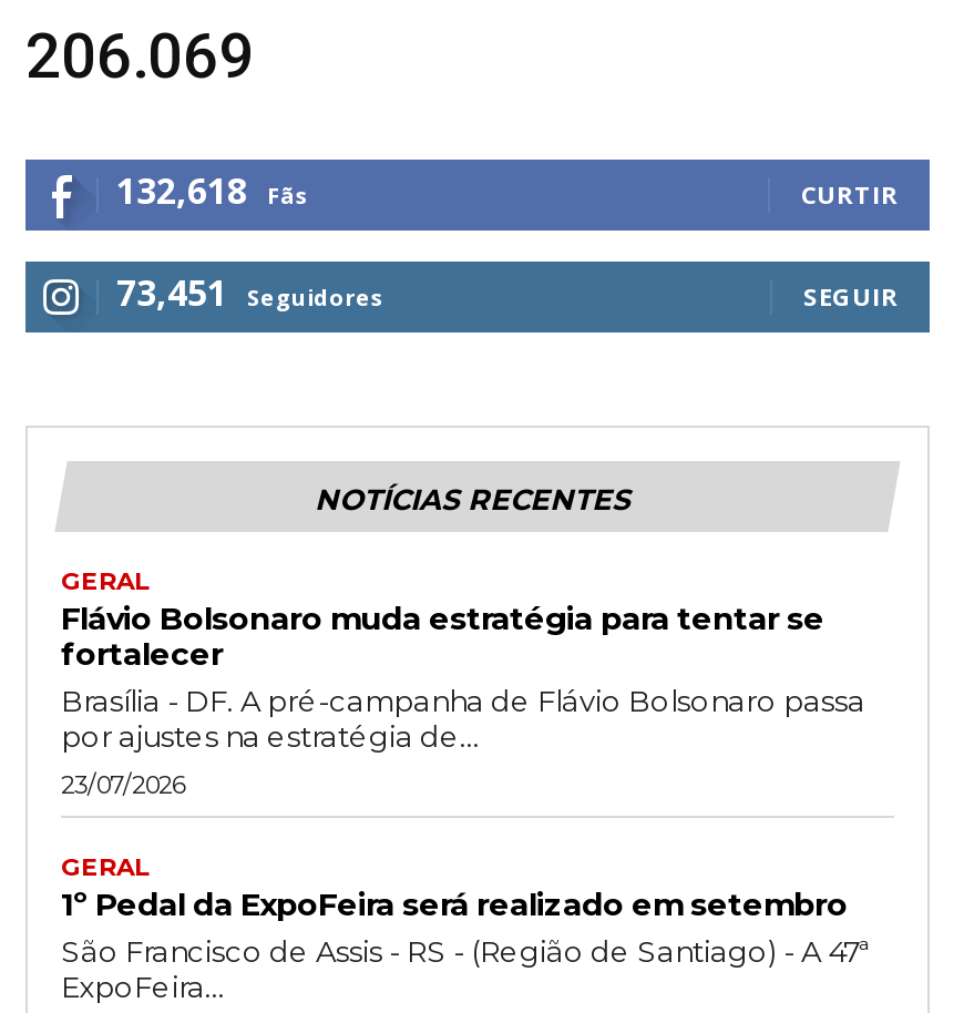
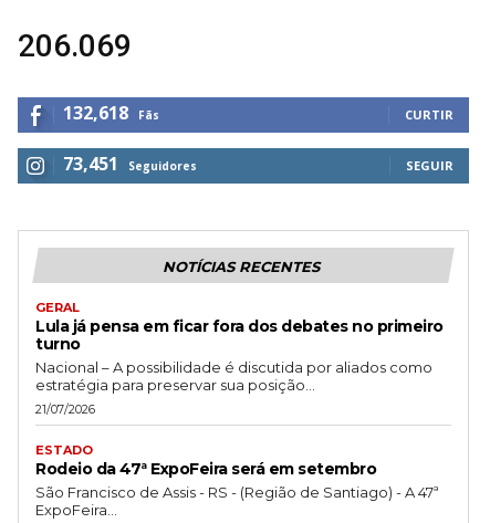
- Flávio Bolsonaro muda estratégia para tentar se
- fortalecer
- Brasília - DF. A pré-campanha de Flávio Bolsonaro passa
- por ajustes na estratégia de...
- 23/07/2026
+ Lula já pensa em ficar fora dos debates no primeiro
+ turno
+ Nacional – A possibilidade é discutida por aliados como
+ estratégia para preservar sua posição...
+ 21/07/2026

- GERAL
- 1º Pedal da ExpoFeira será realizado em setembro
+ ESTADO
+ Rodeio da 47ª ExpoFeira será em setembro
